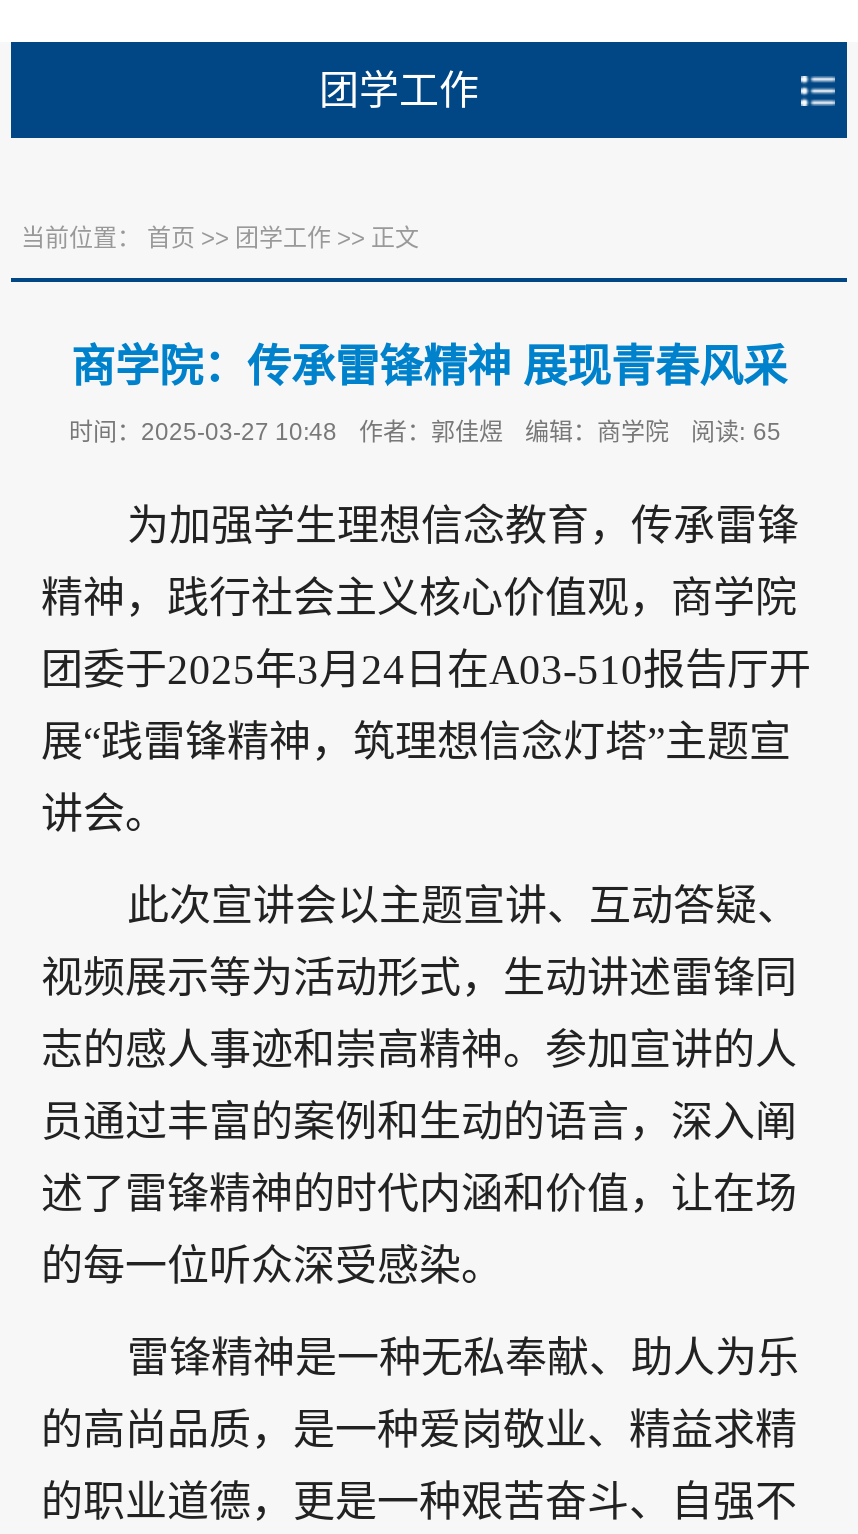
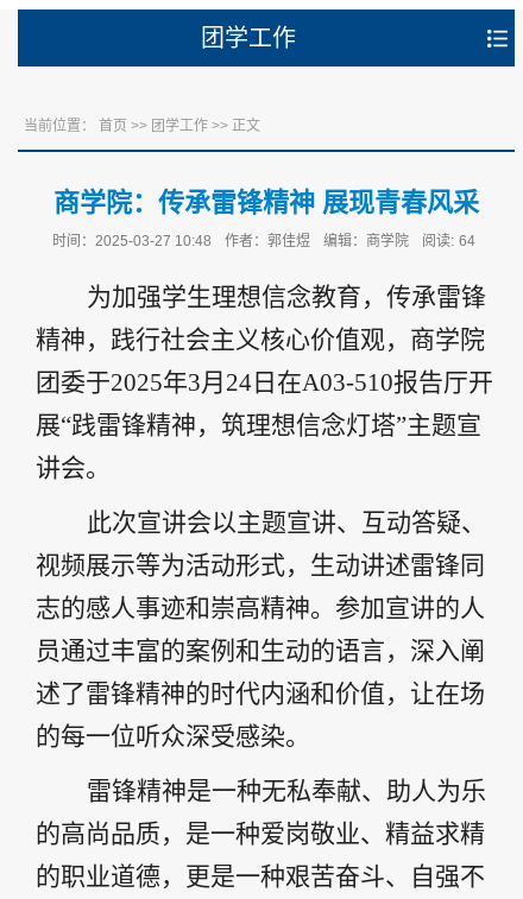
- 时间：2025-03-27 10:48 作者：郭佳煜 编辑：商学院 阅读: 65
+ 时间：2025-03-27 10:48 作者：郭佳煜 编辑：商学院 阅读: 64
